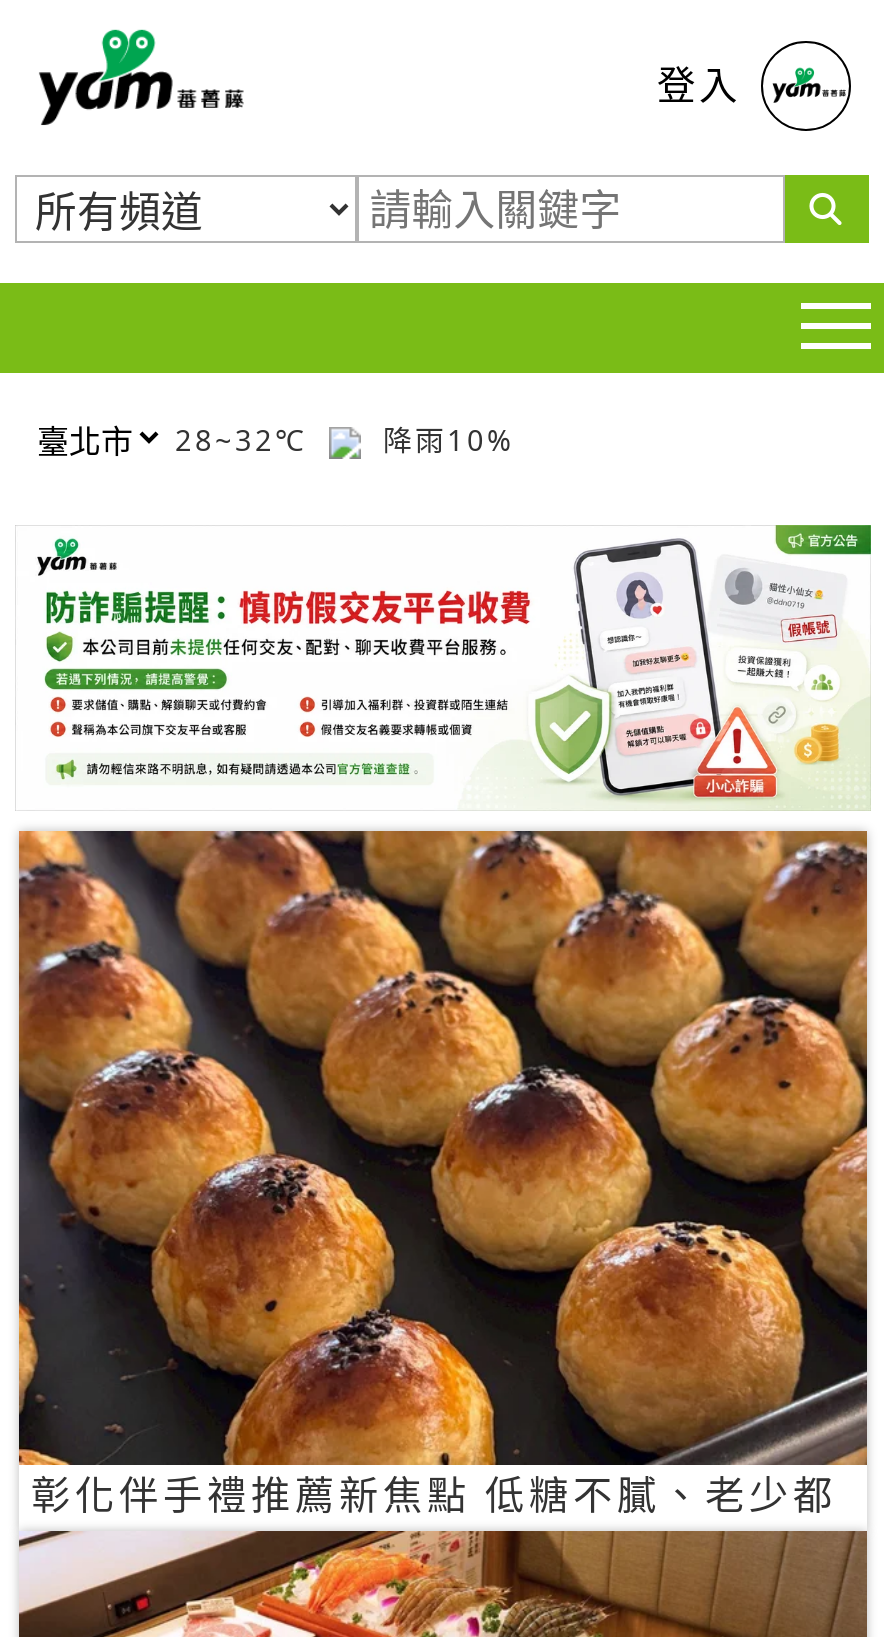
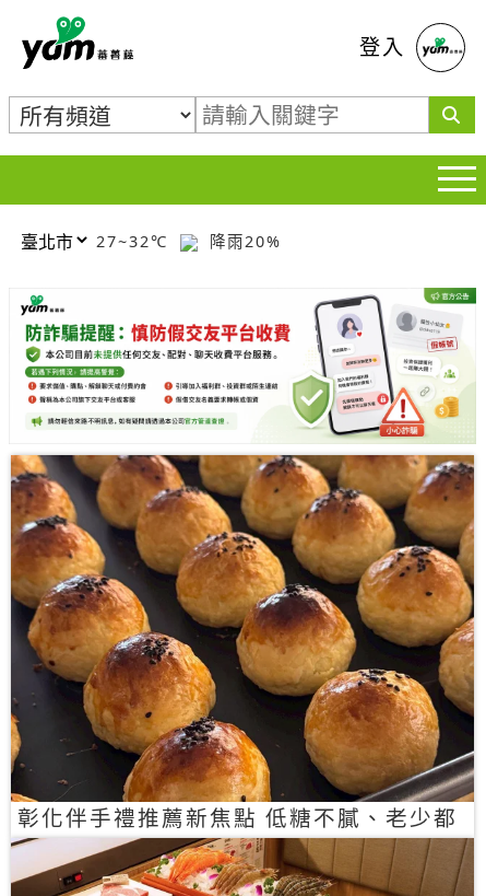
- 28~32℃
+ 27~32℃

- 降雨10%
+ 降雨20%
